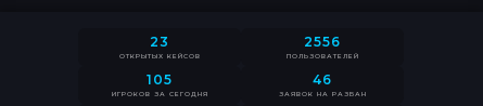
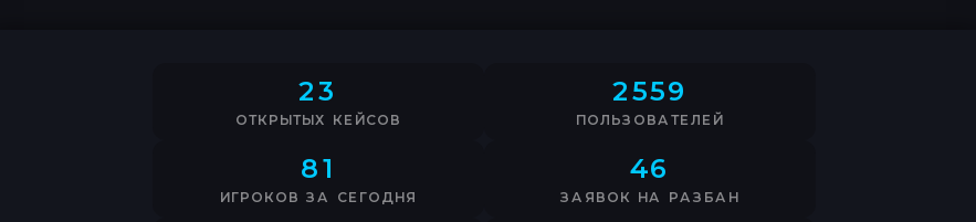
- 2556
+ 2559

- 105
+ 81
